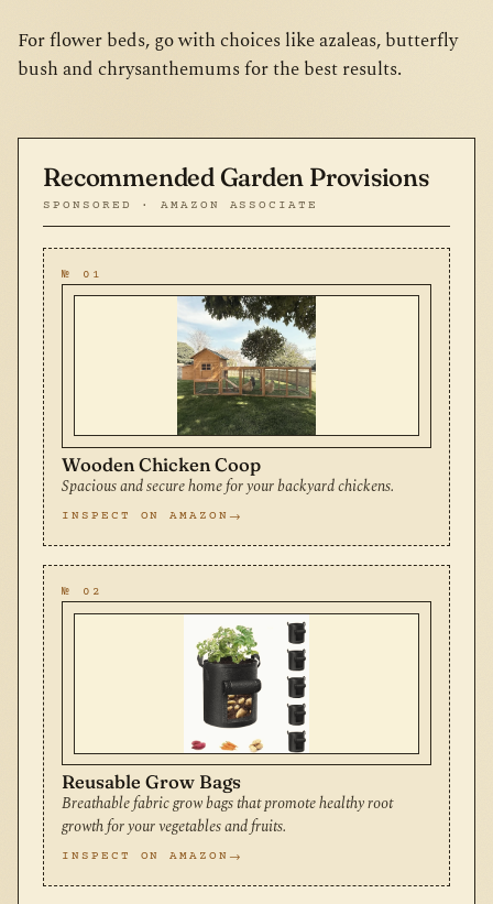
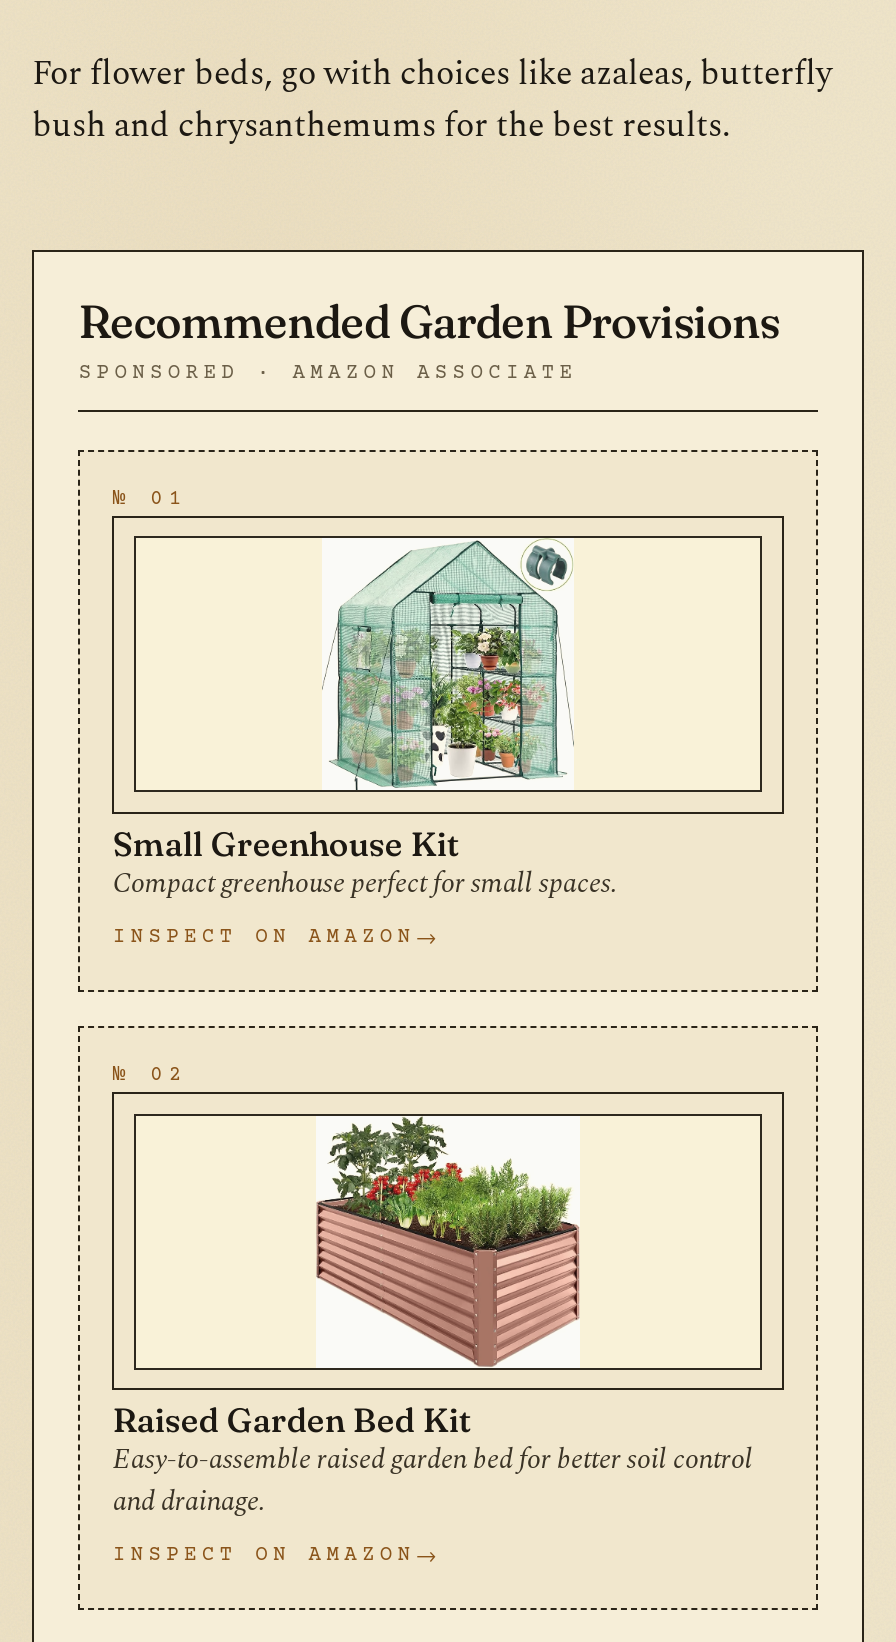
- [image]
- Wooden Chicken Coop
- Spacious and secure home for your backyard chickens.
+ [image]
+ Small Greenhouse Kit
+ Compact greenhouse perfect for small spaces.

- [image]
- Reusable Grow Bags
- Breathable fabric grow bags that promote healthy root
- growth for your vegetables and fruits.
+ [image]
+ Raised Garden Bed Kit
+ Easy-to-assemble raised garden bed for better soil control
+ and drainage.
